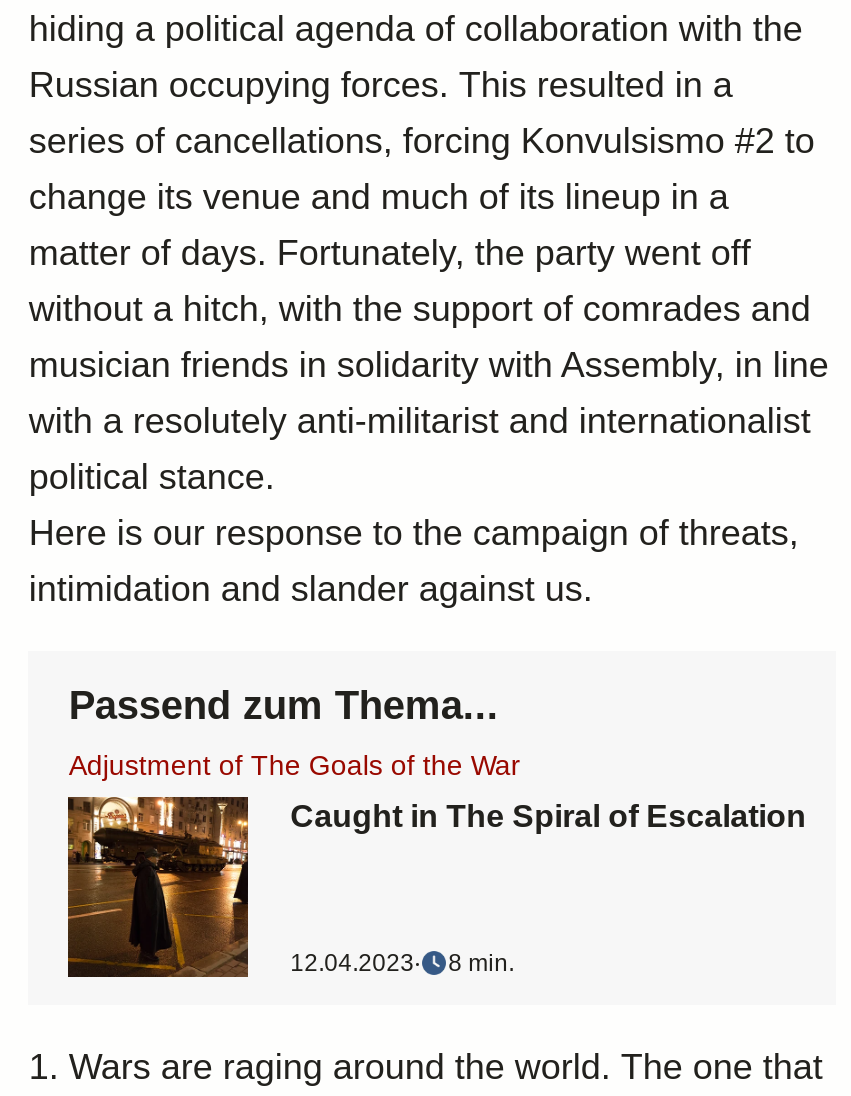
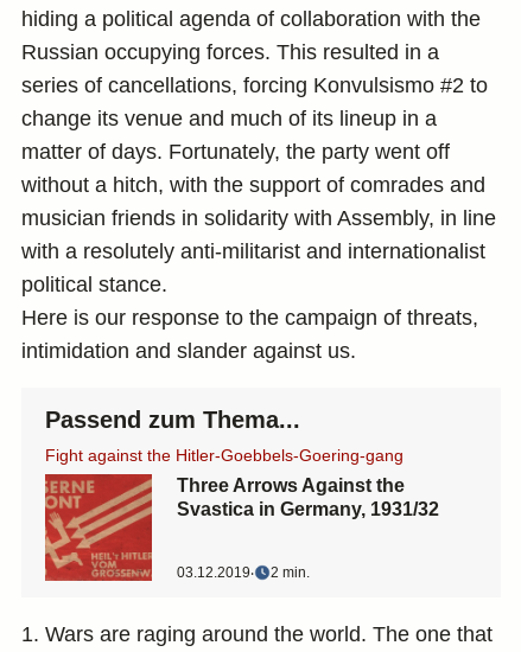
- Adjustment of The Goals of the War
+ Fight against the Hitler-Goebbels-Goering-gang

- [image]
- Caught in The Spiral of Escalation
+ [image]
+ Three Arrows Against the
+ Svastica in Germany, 1931/32

- 12.04.2023‧
- 8 min.
+ 03.12.2019‧
+ 2 min.
